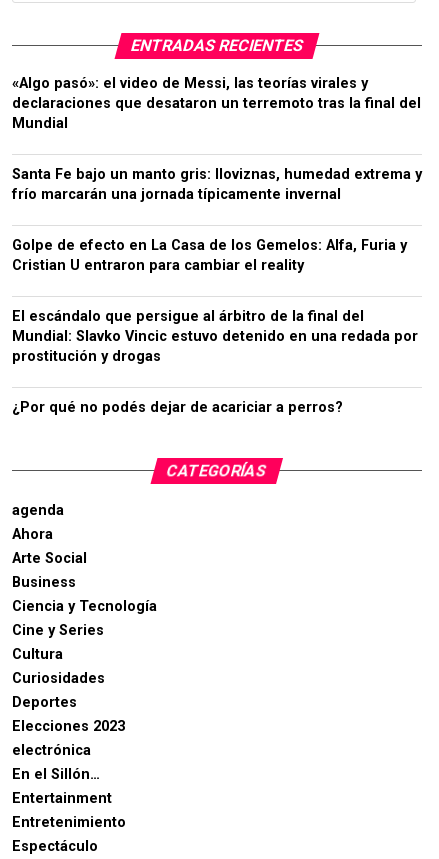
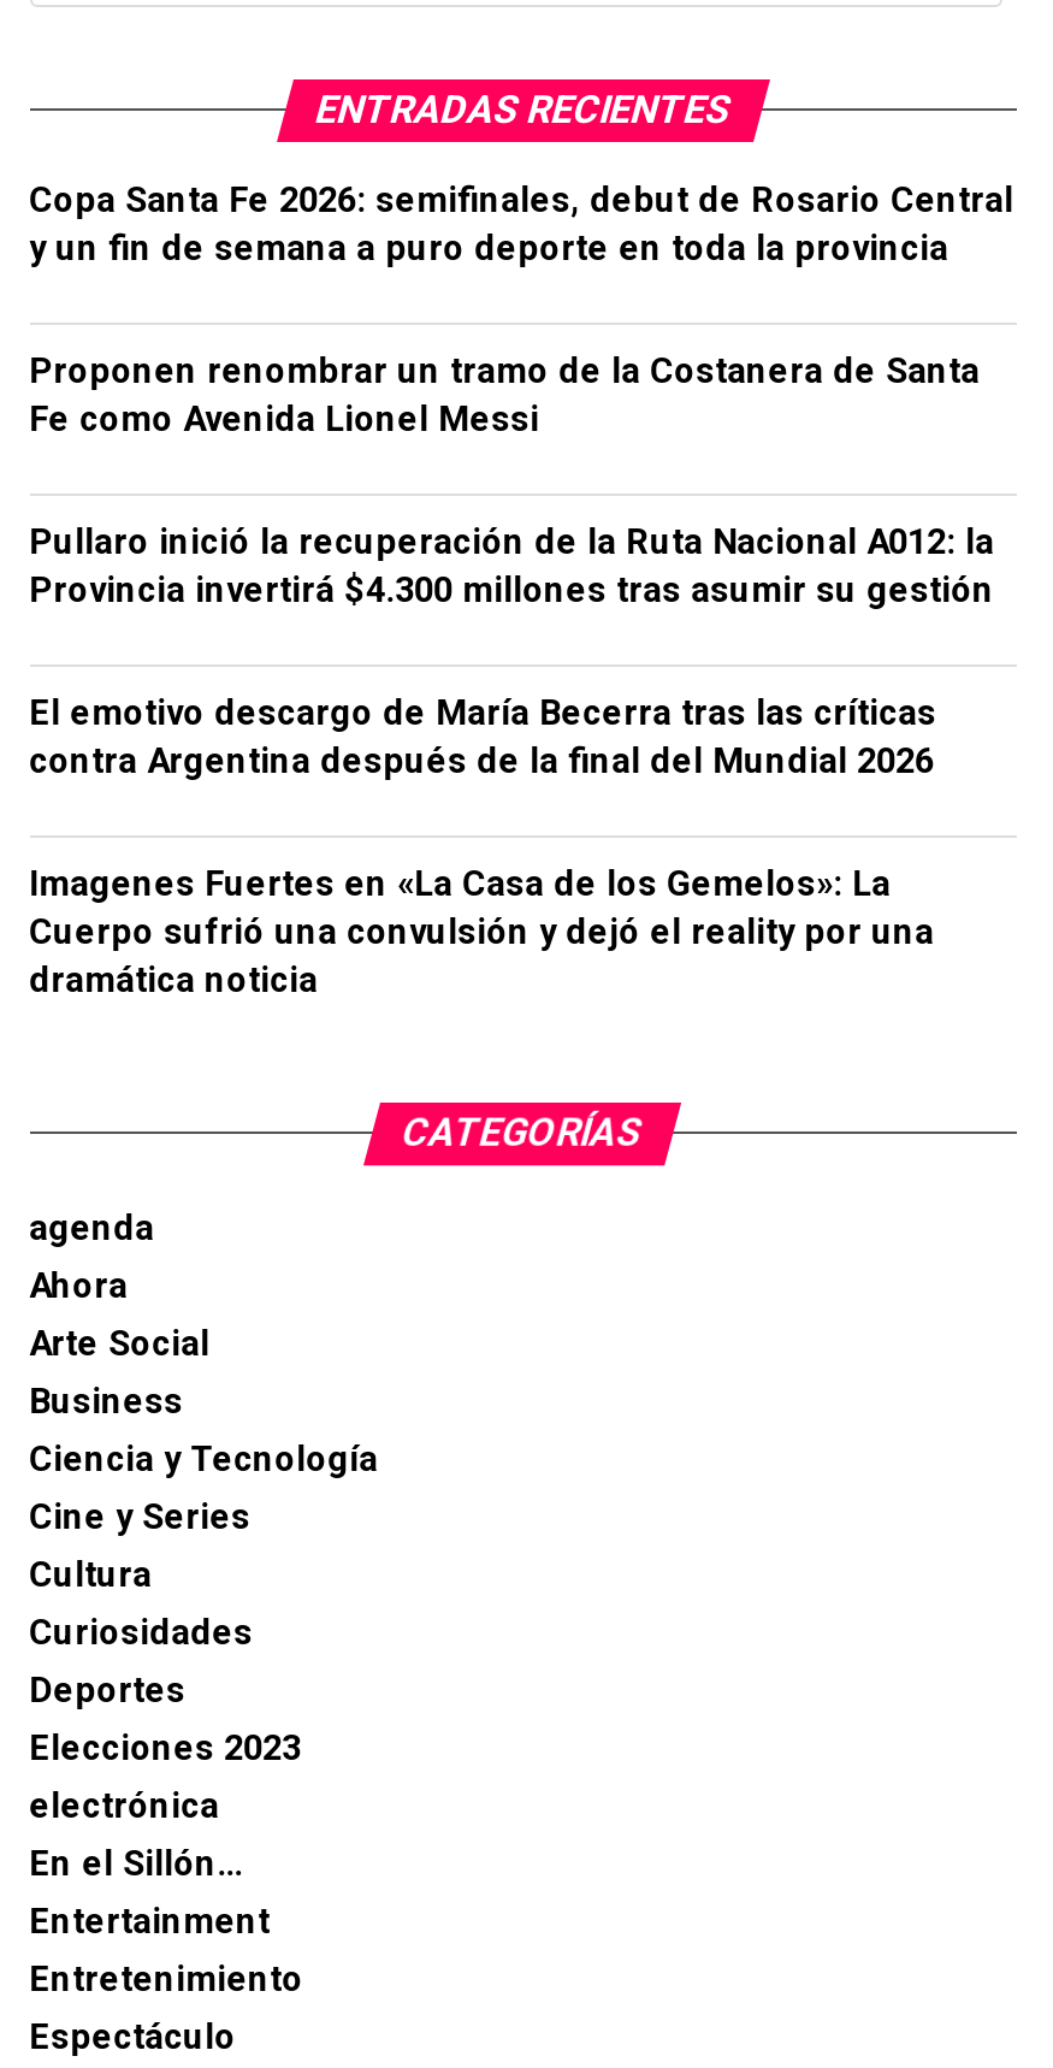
- «Algo pasó»: el video de Messi, las teorías virales y
- declaraciones que desataron un terremoto tras la final del
- Mundial
+ Copa Santa Fe 2026: semifinales, debut de Rosario Central
+ y un fin de semana a puro deporte en toda la provincia

- Santa Fe bajo un manto gris: lloviznas, humedad extrema y
- frío marcarán una jornada típicamente invernal
+ Proponen renombrar un tramo de la Costanera de Santa
+ Fe como Avenida Lionel Messi

- Golpe de efecto en La Casa de los Gemelos: Alfa, Furia y
- Cristian U entraron para cambiar el reality
+ Pullaro inició la recuperación de la Ruta Nacional A012: la
+ Provincia invertirá $4.300 millones tras asumir su gestión

- El escándalo que persigue al árbitro de la final del
- Mundial: Slavko Vincic estuvo detenido en una redada por
- prostitución y drogas
+ El emotivo descargo de María Becerra tras las críticas
+ contra Argentina después de la final del Mundial 2026

- ¿Por qué no podés dejar de acariciar a perros?
+ Imagenes Fuertes en «La Casa de los Gemelos»: La
+ Cuerpo sufrió una convulsión y dejó el reality por una
+ dramática noticia
